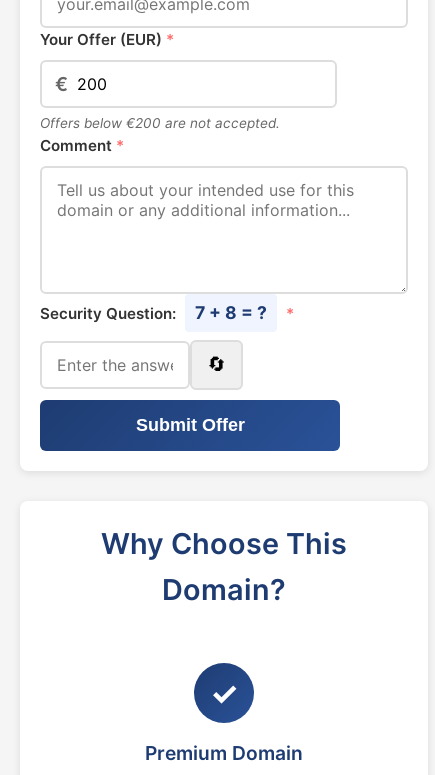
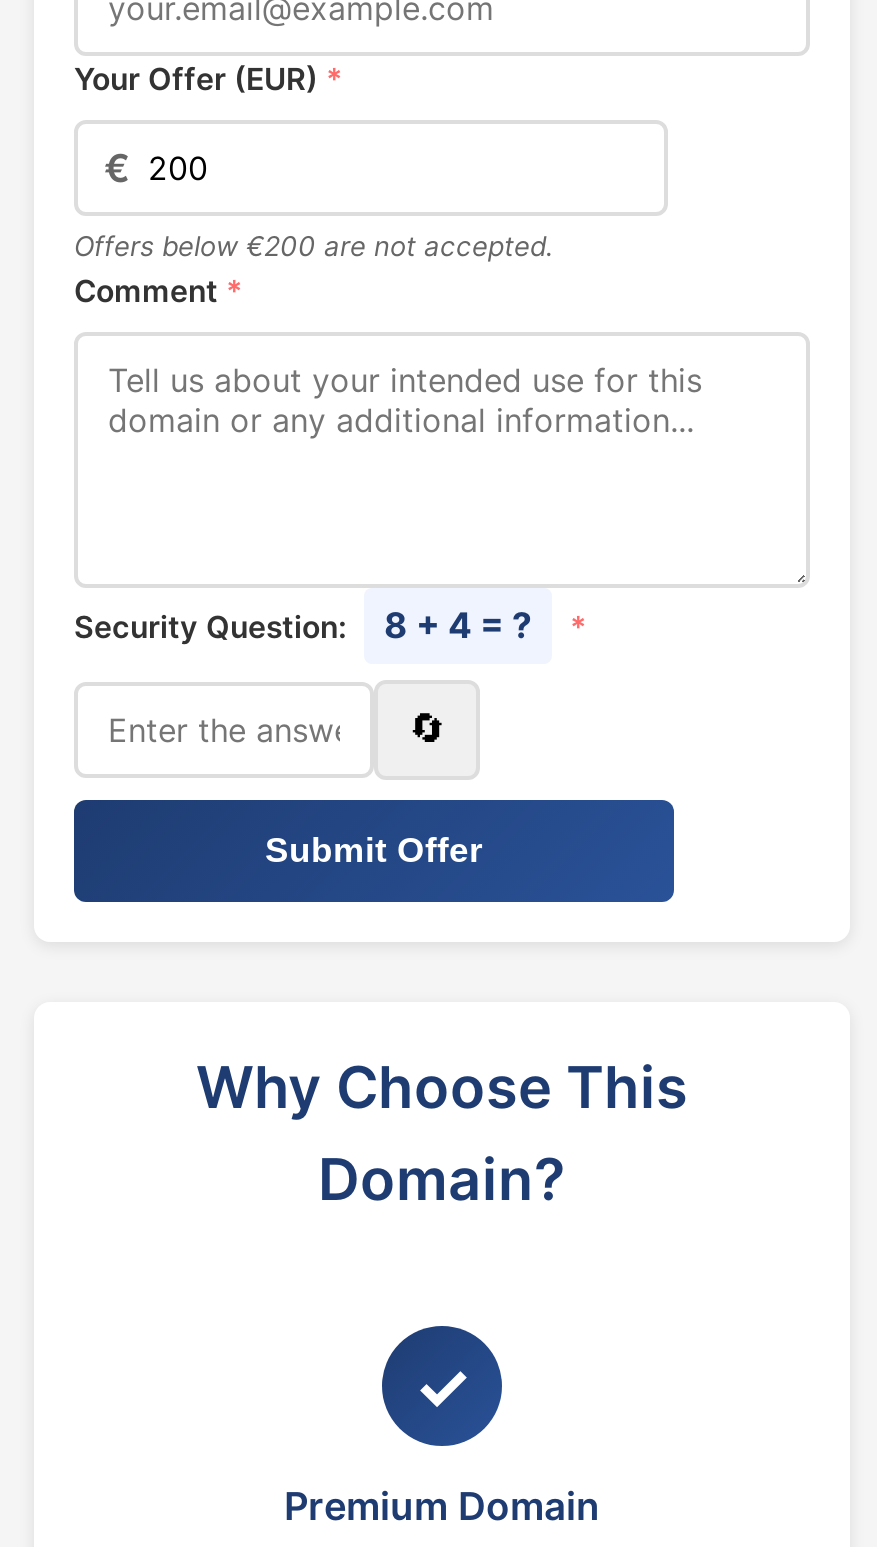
- 7 + 8 = ?
+ 8 + 4 = ?
